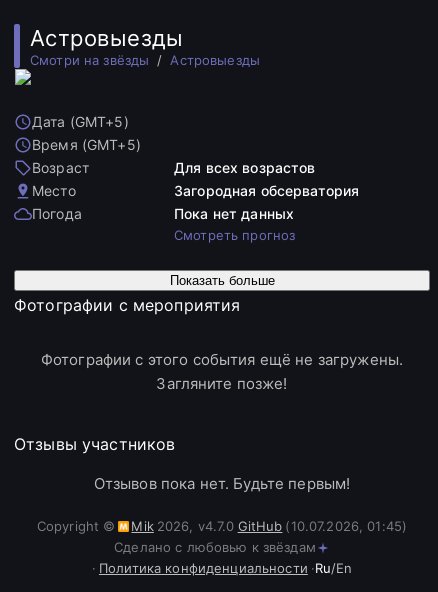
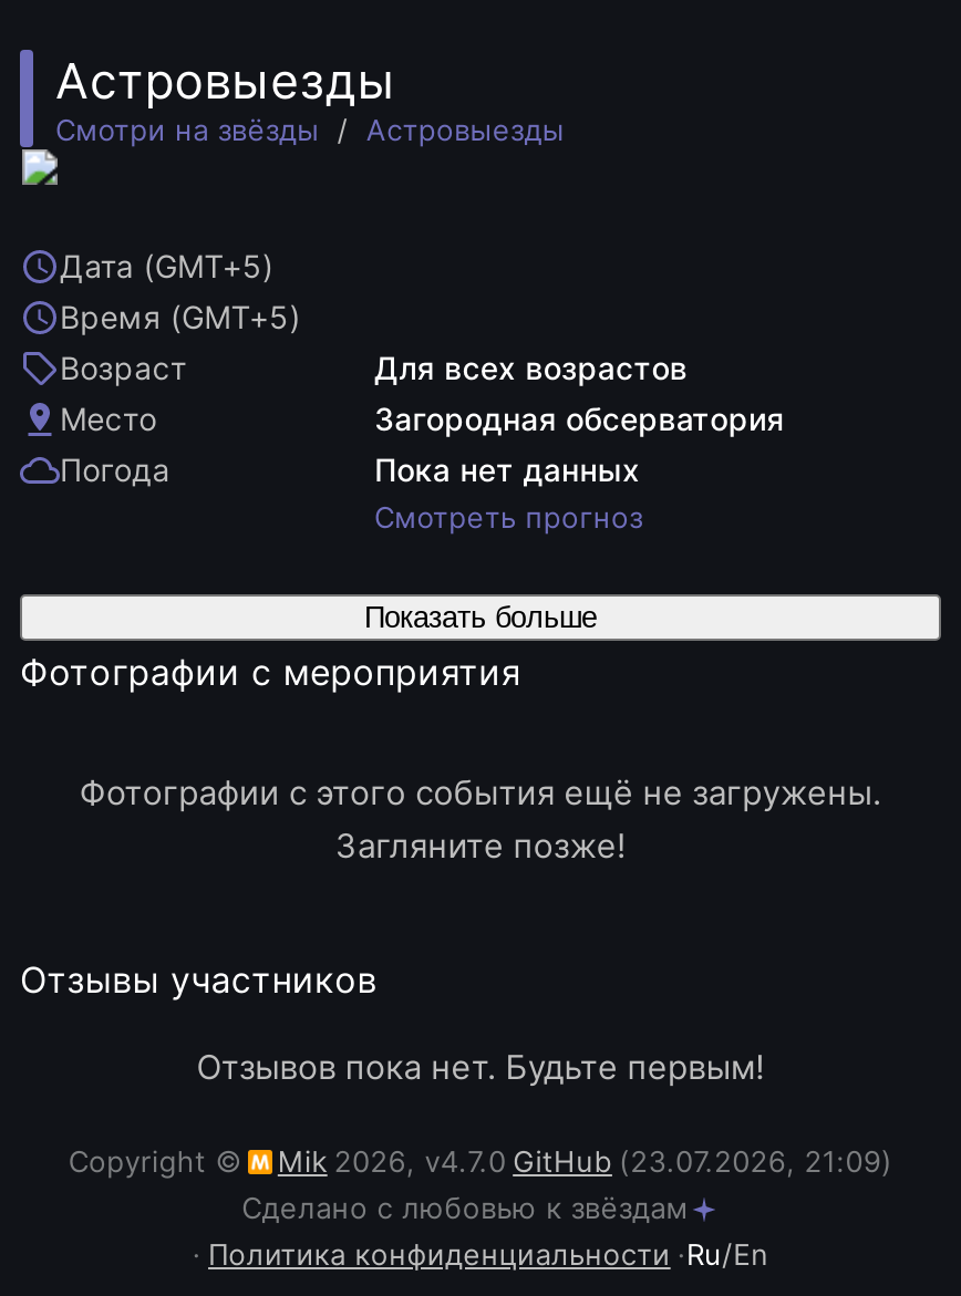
- Copyright © Mik 2026, v4.7.0 GitHub (10.07.2026, 01:45)
+ Copyright © Mik 2026, v4.7.0 GitHub (23.07.2026, 21:09)
